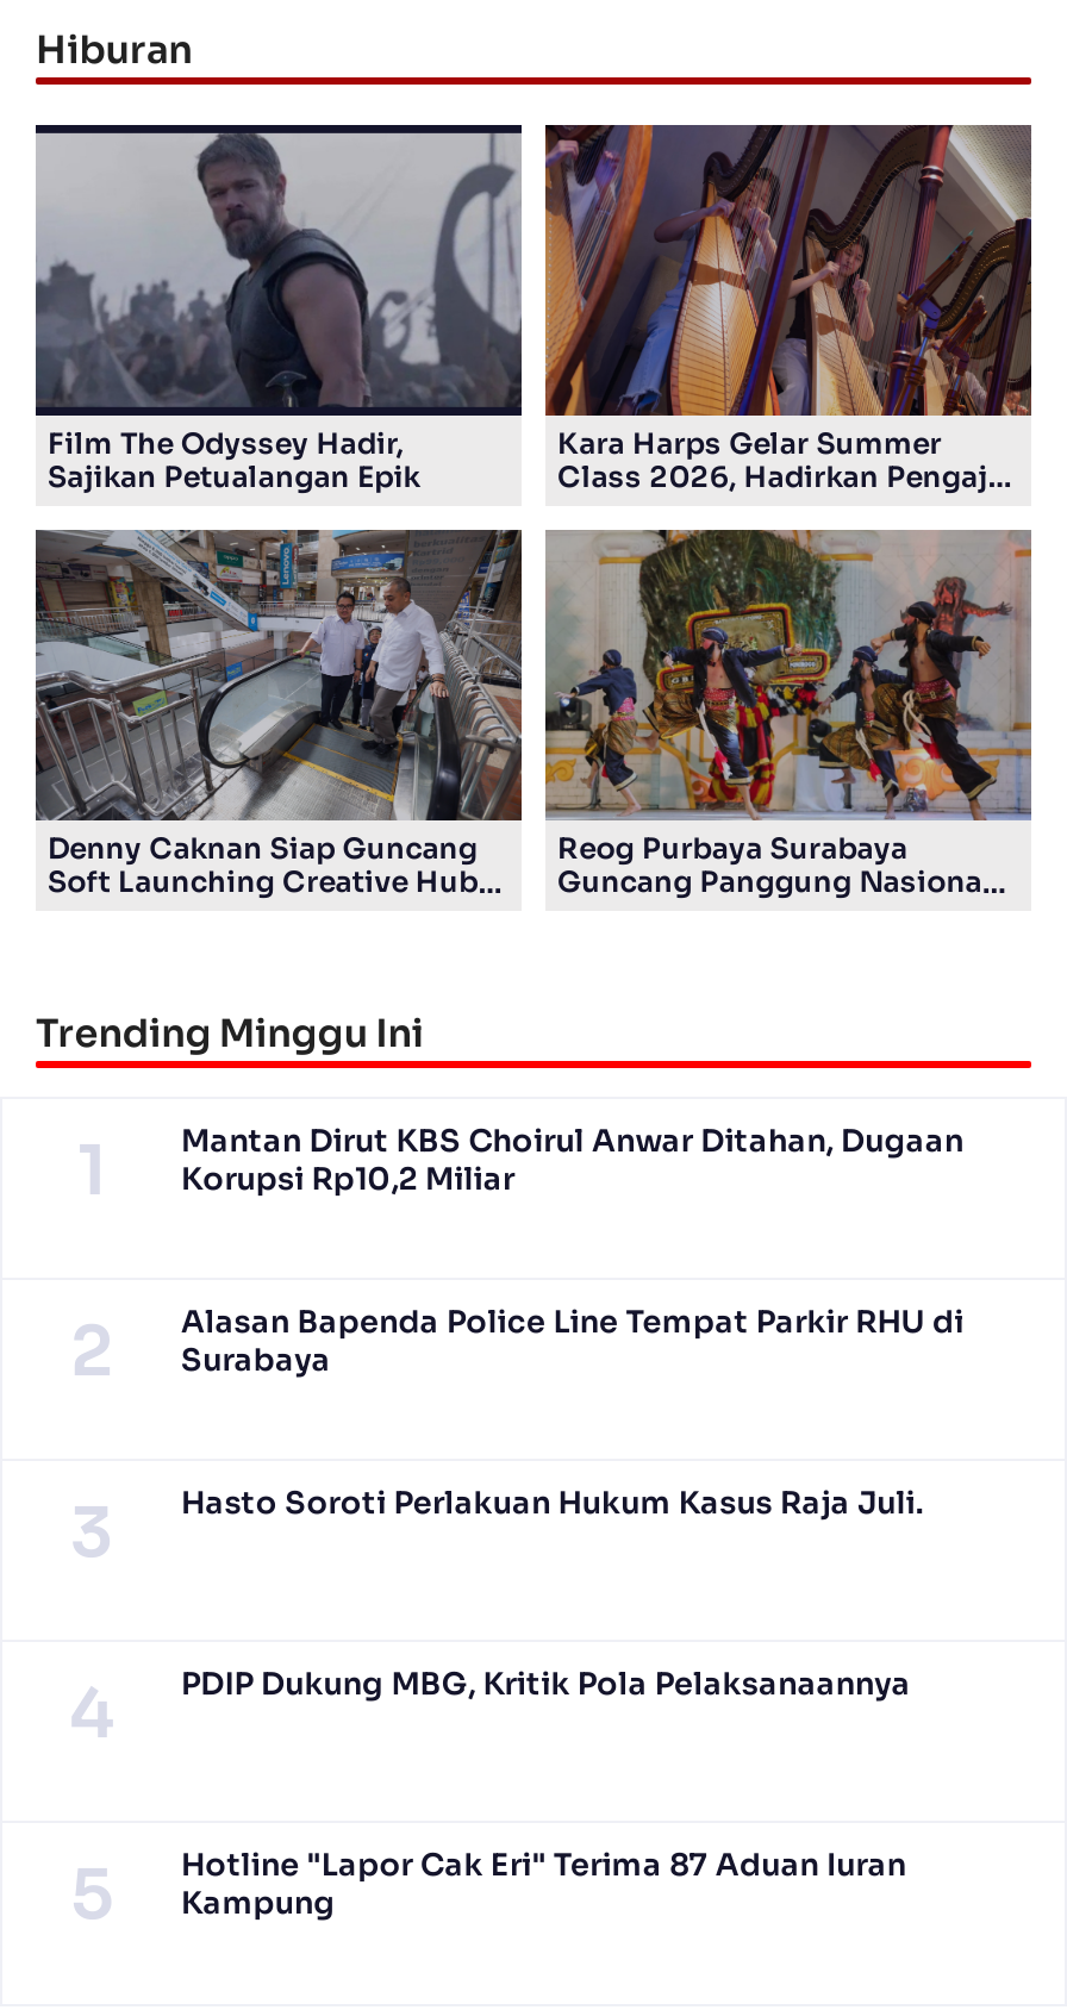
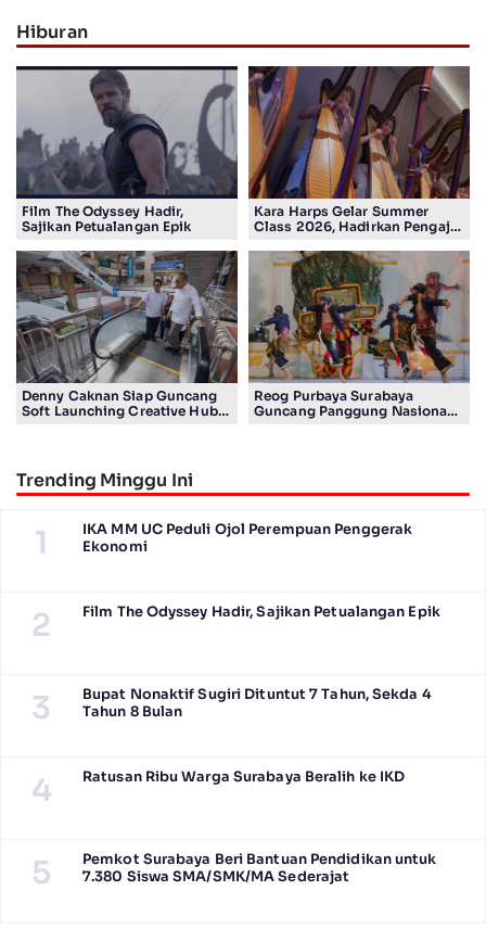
- Mantan Dirut KBS Choirul Anwar Ditahan, Dugaan
- Korupsi Rp10,2 Miliar
+ IKA MM UC Peduli Ojol Perempuan Penggerak
+ Ekonomi

- Alasan Bapenda Police Line Tempat Parkir RHU di
- Surabaya
+ Film The Odyssey Hadir, Sajikan Petualangan Epik

- Hasto Soroti Perlakuan Hukum Kasus Raja Juli.
+ Bupat Nonaktif Sugiri Dituntut 7 Tahun, Sekda 4
+ Tahun 8 Bulan

- PDIP Dukung MBG, Kritik Pola Pelaksanaannya
+ Ratusan Ribu Warga Surabaya Beralih ke IKD

- Hotline "Lapor Cak Eri" Terima 87 Aduan Iuran
- Kampung
+ Pemkot Surabaya Beri Bantuan Pendidikan untuk
+ 7.380 Siswa SMA/SMK/MA Sederajat
